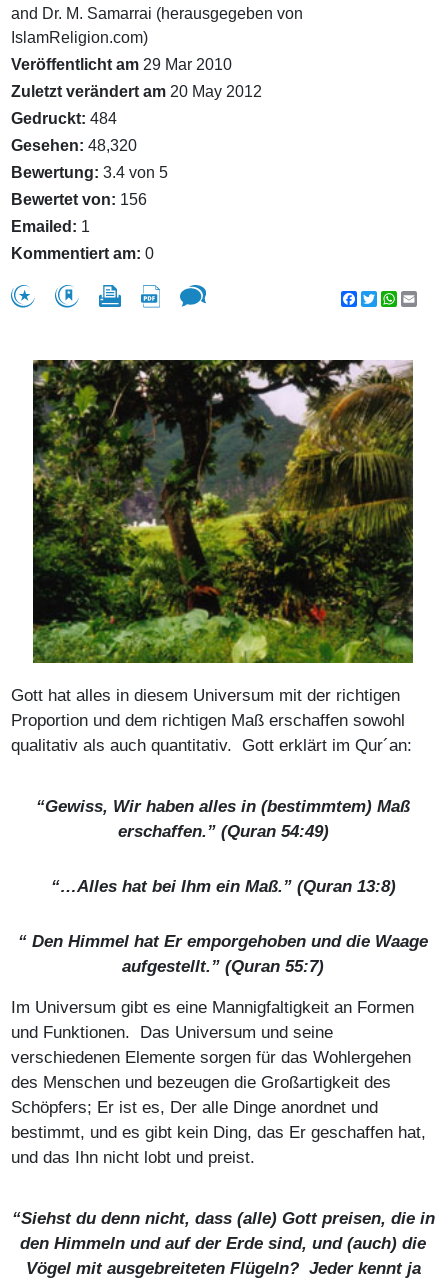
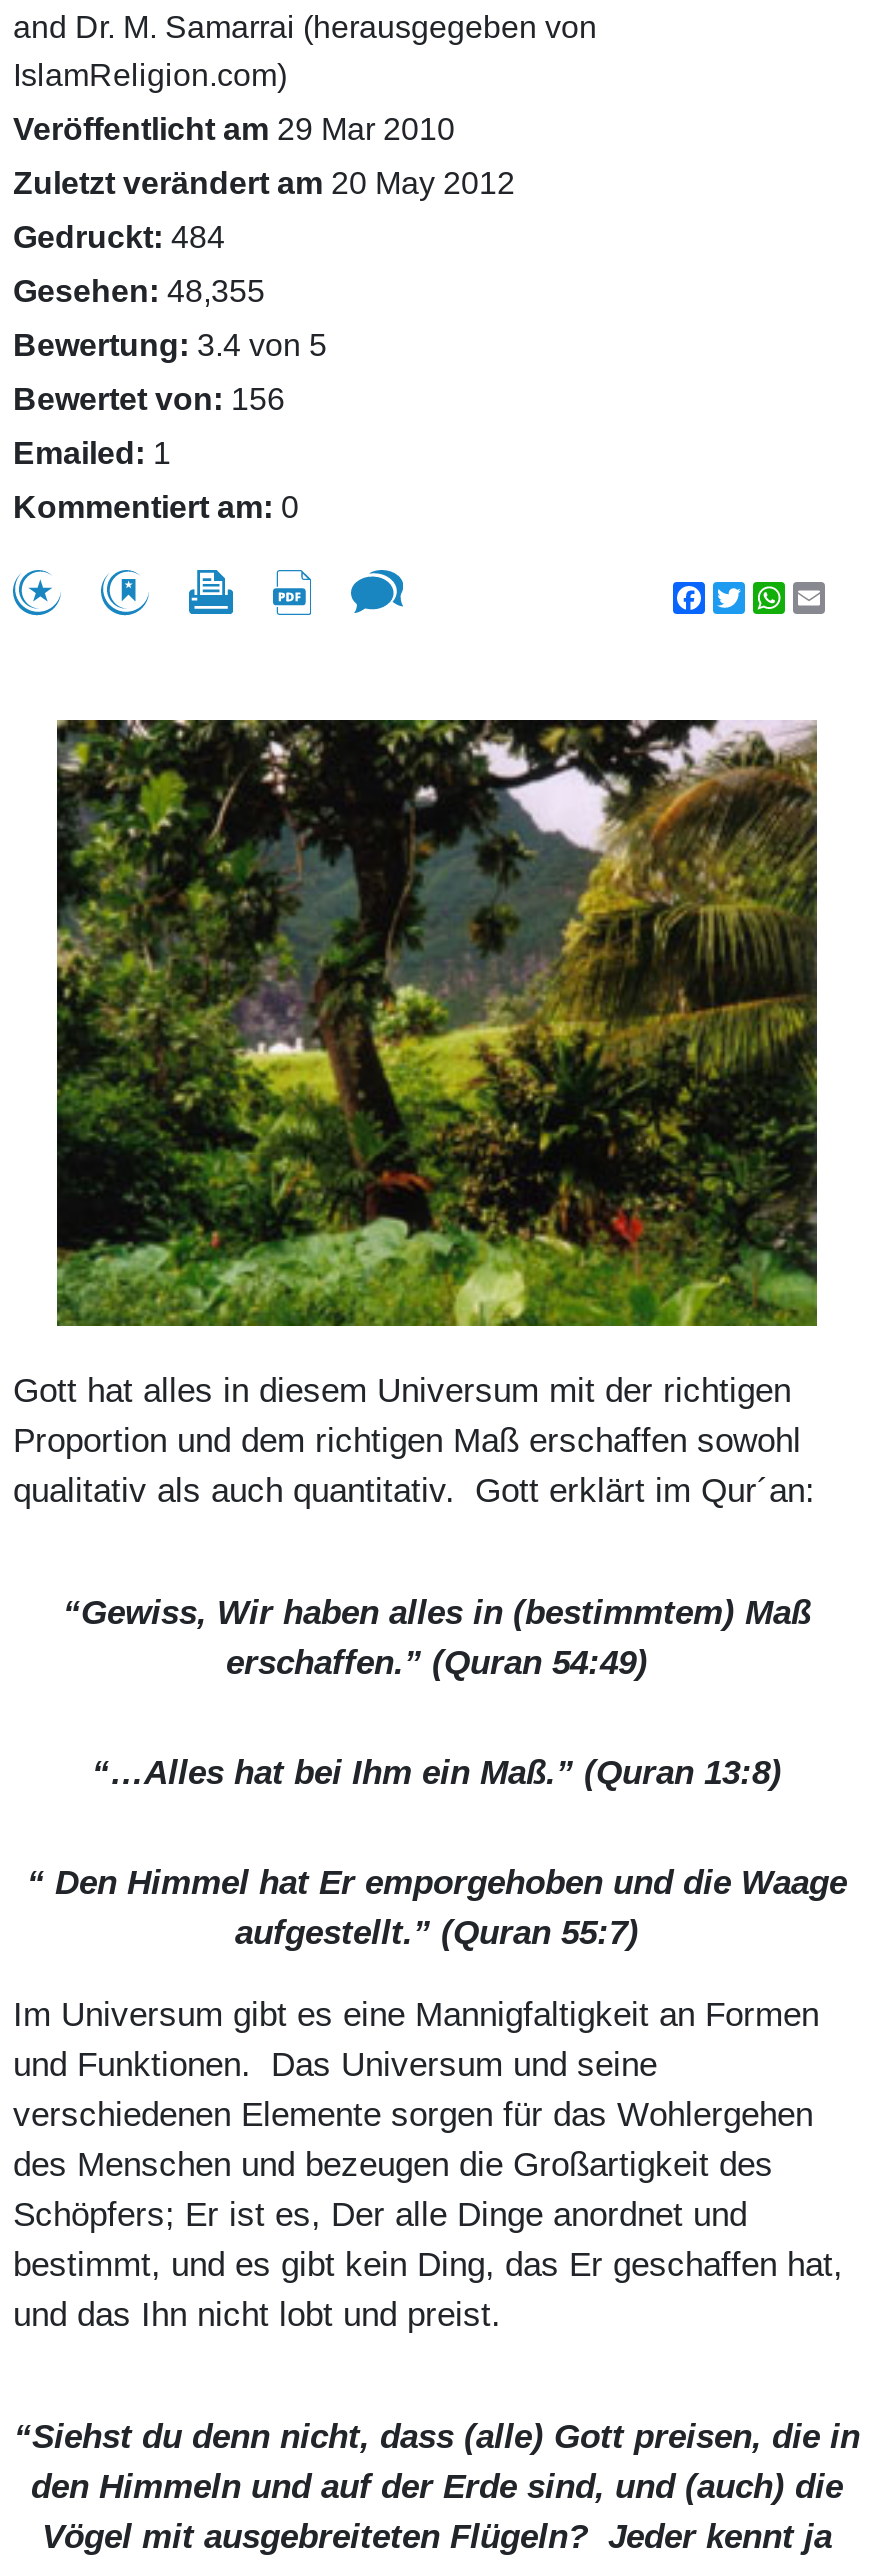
- Gesehen: 48,320
+ Gesehen: 48,355
